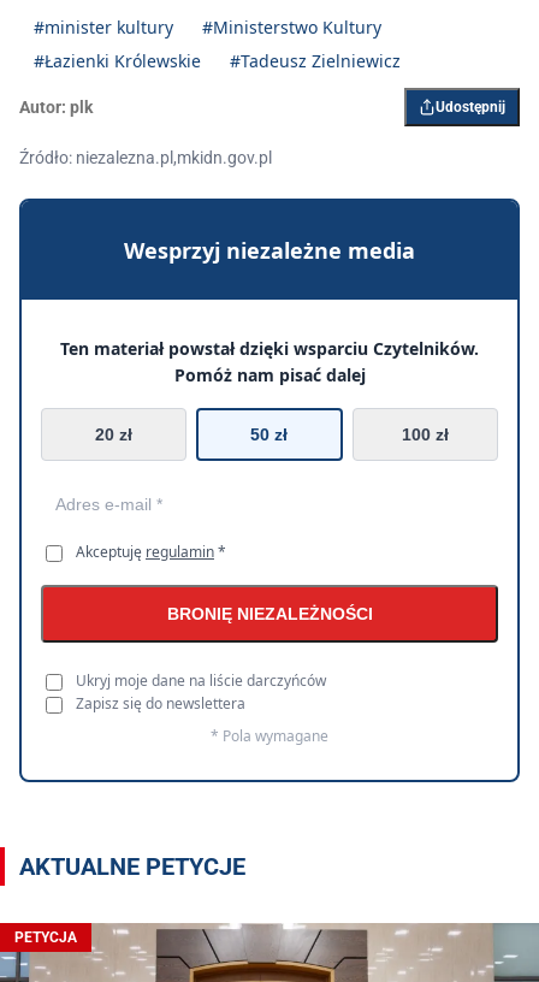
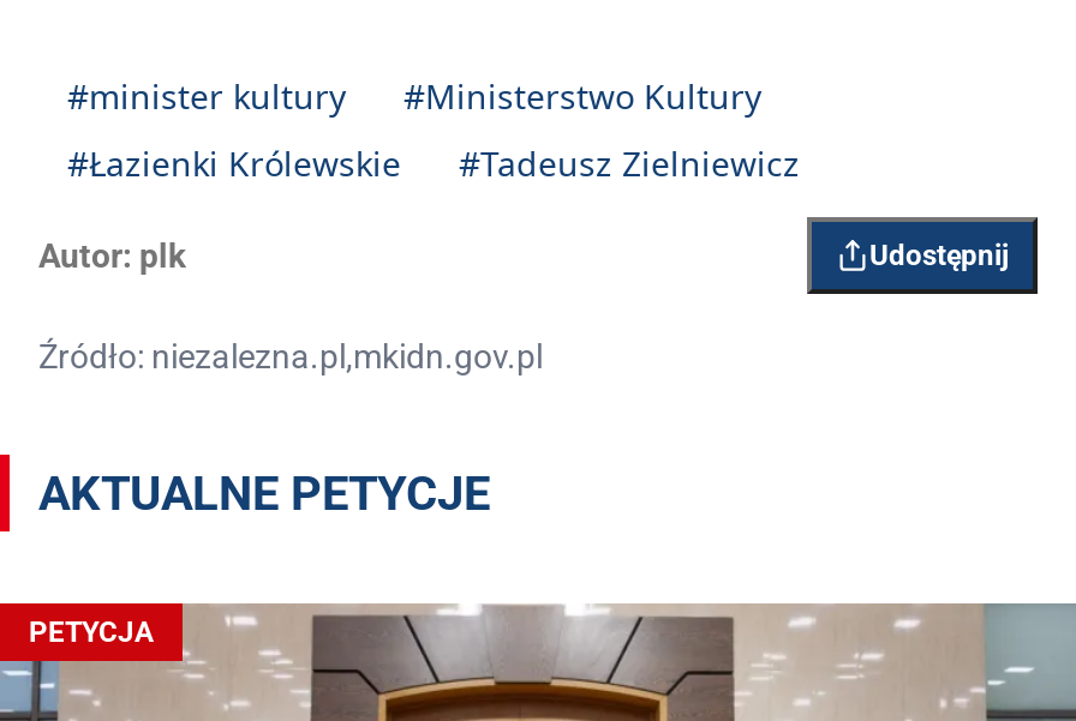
- [image]
- Wesprzyj niezależne media
- Ten materiał powstał dzięki wsparciu Czytelników.
- Pomóż nam pisać dalej
- 20 zł
- 50 zł
- 100 zł

- Akceptuję regulamin *
- BRONIĘ NIEZALEŻNOŚCI
- Ukryj moje dane na liście darczyńców
- Zapisz się do newslettera
- * Pola wymagane
